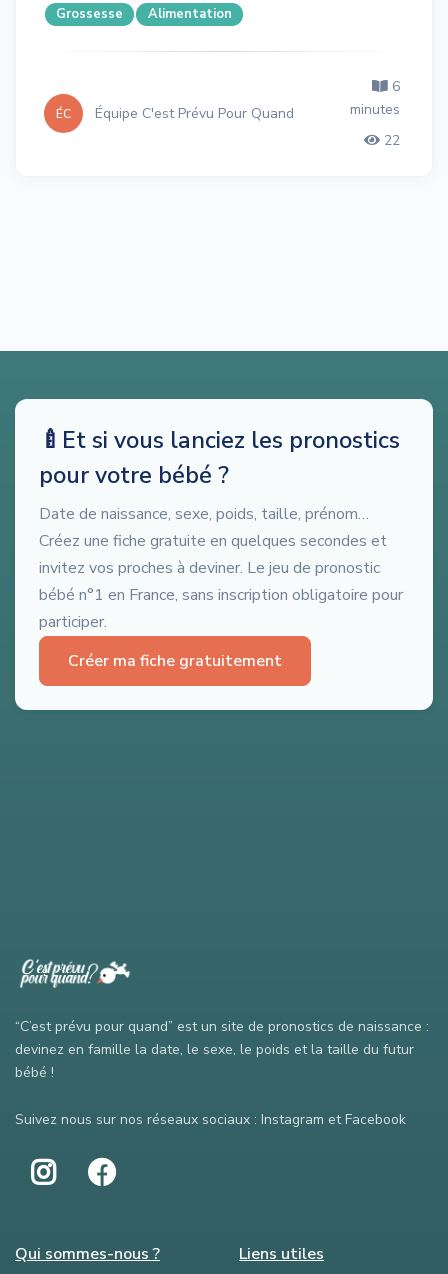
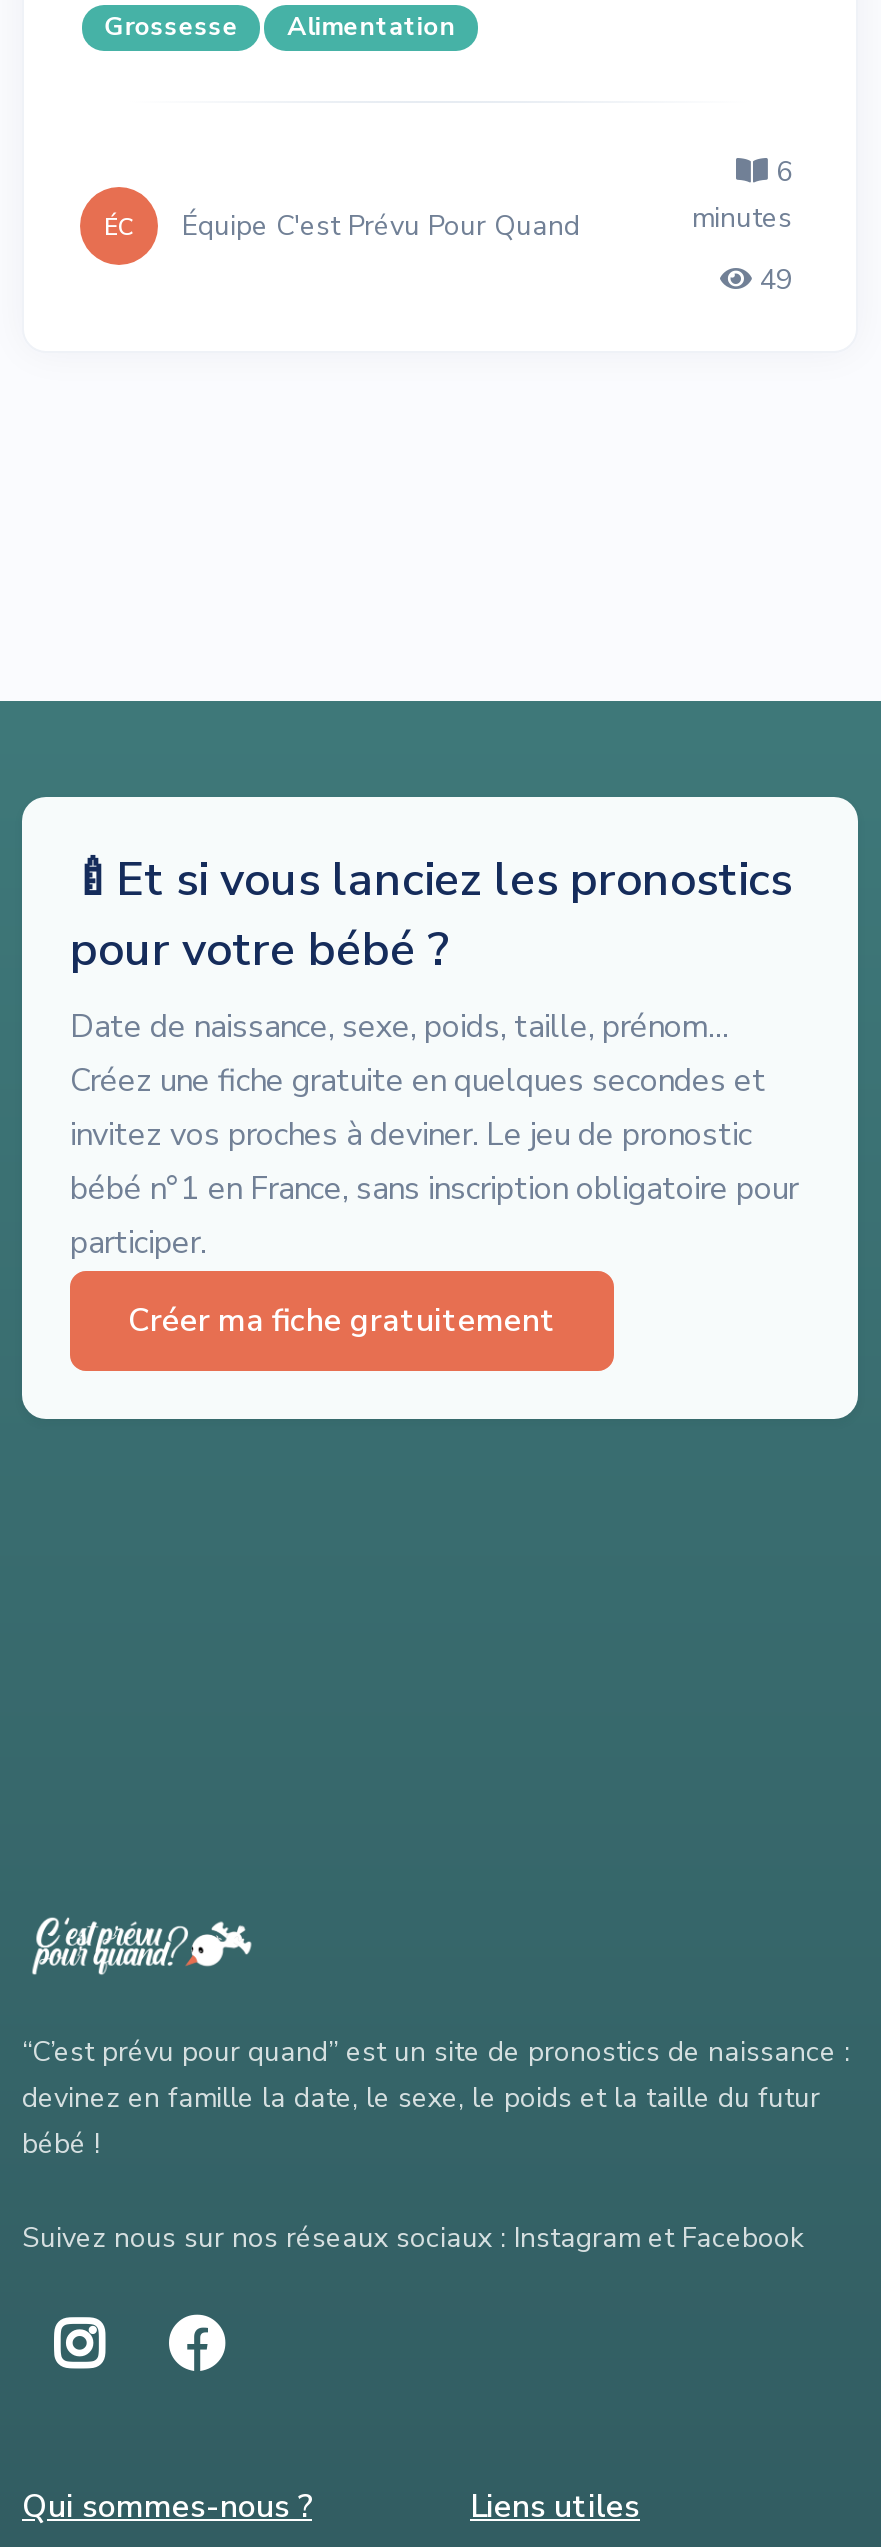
- 22
+ 49
